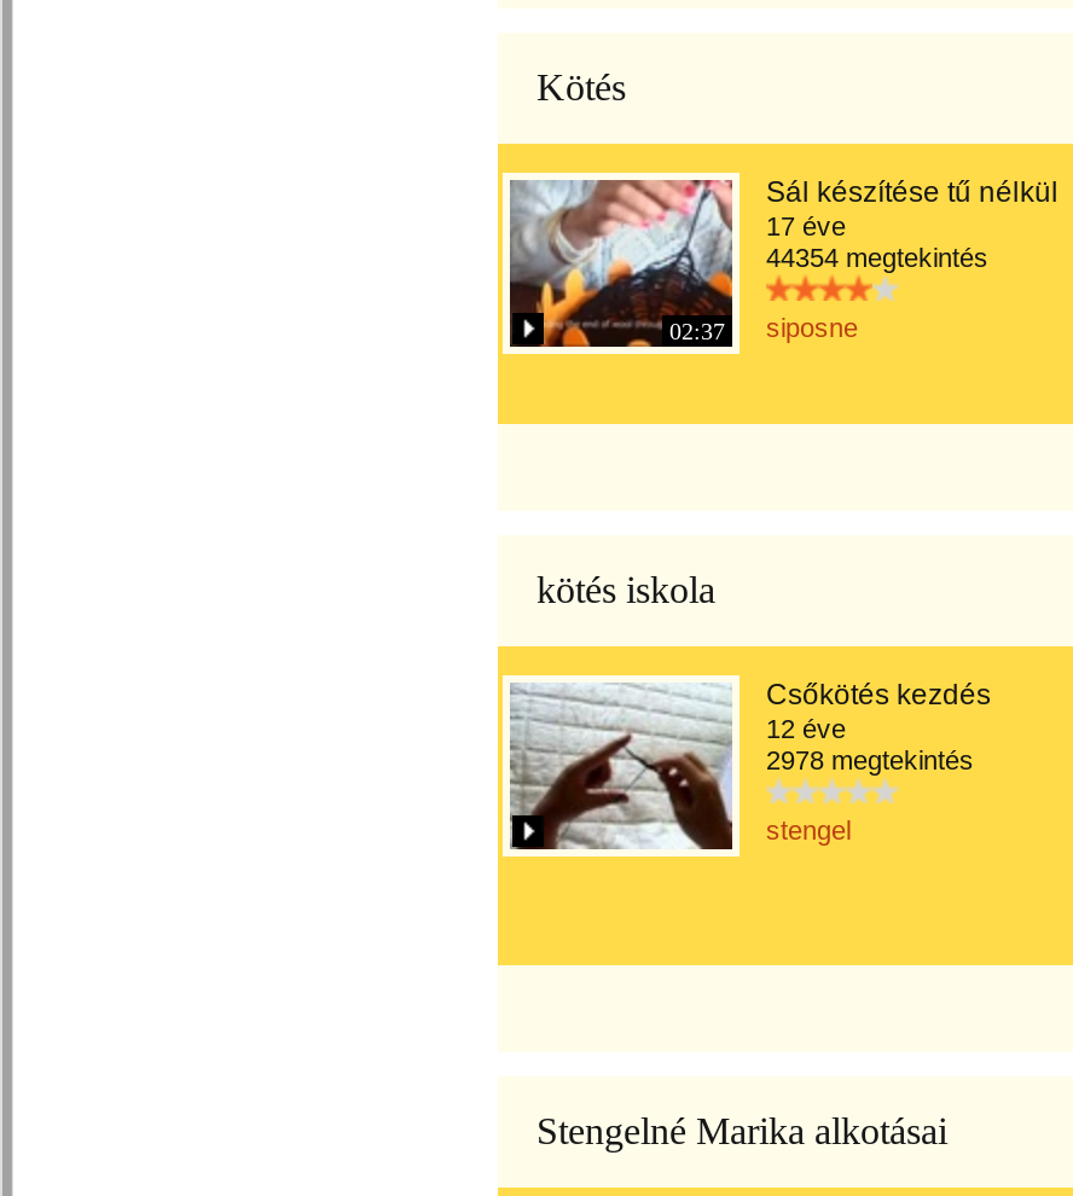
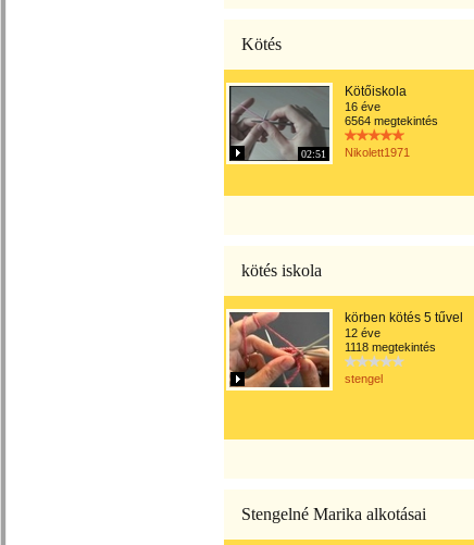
- [image]
- 02:37
+ [image]
+ 02:51

- Sál készítése tű nélkül
- 17 éve
- 44354 megtekintés
+ Kötőiskola
+ 16 éve
+ 6564 megtekintés

- siposne
+ Nikolett1971

- [image]
- Csőkötés kezdés
+ [image]
+ körben kötés 5 tűvel

- 2978 megtekintés
+ 1118 megtekintés
